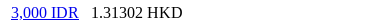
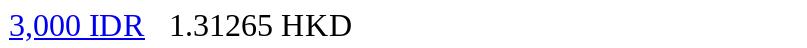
- 3,000 IDR 1.31302 HKD
+ 3,000 IDR 1.31265 HKD
